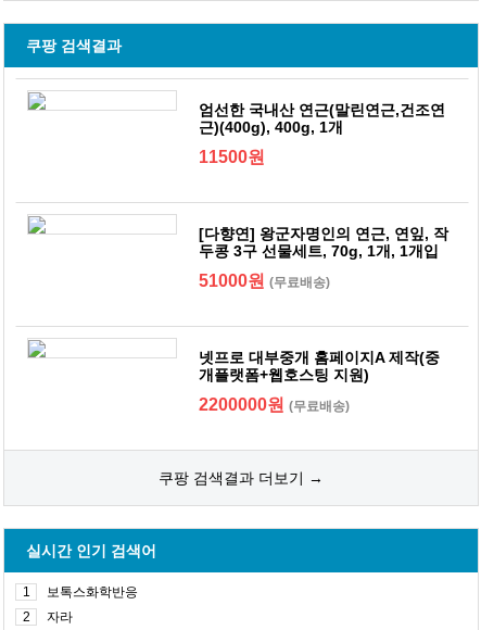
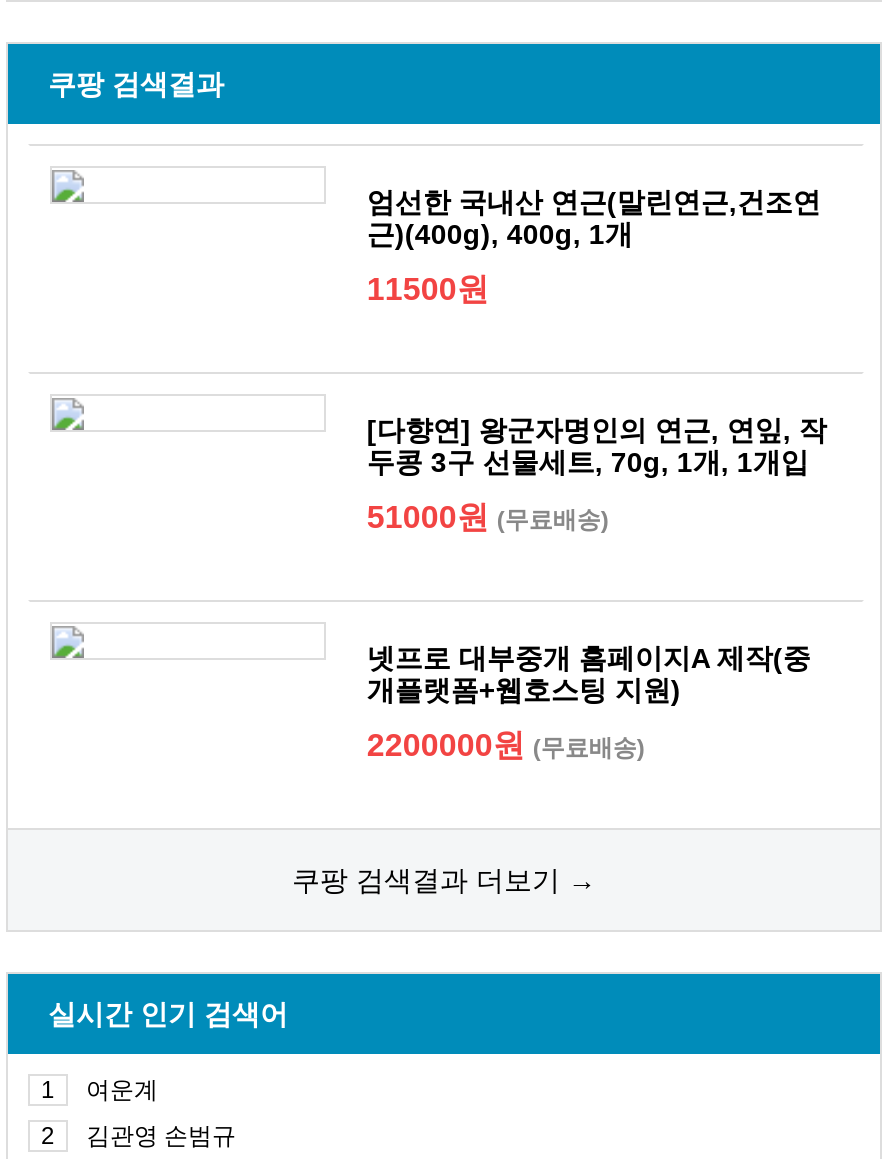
- 보톡스화학반응
+ 여운계

- 자라
+ 김관영 손범규
